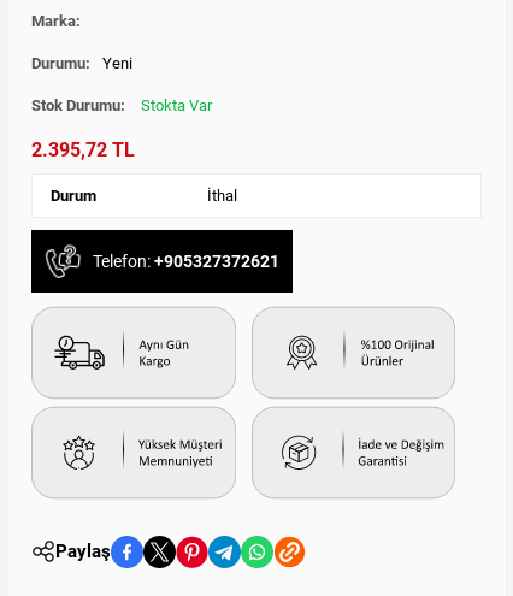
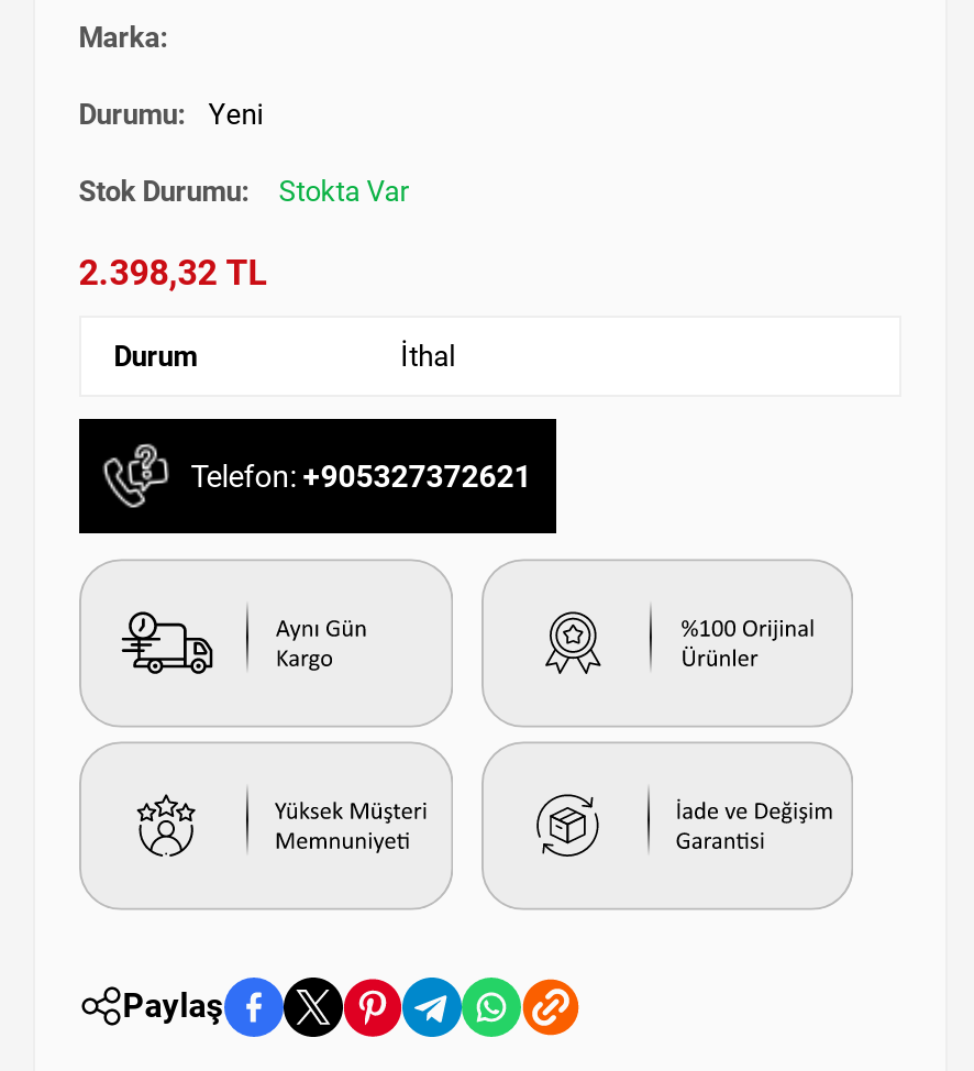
- 2.395,72 TL
+ 2.398,32 TL
